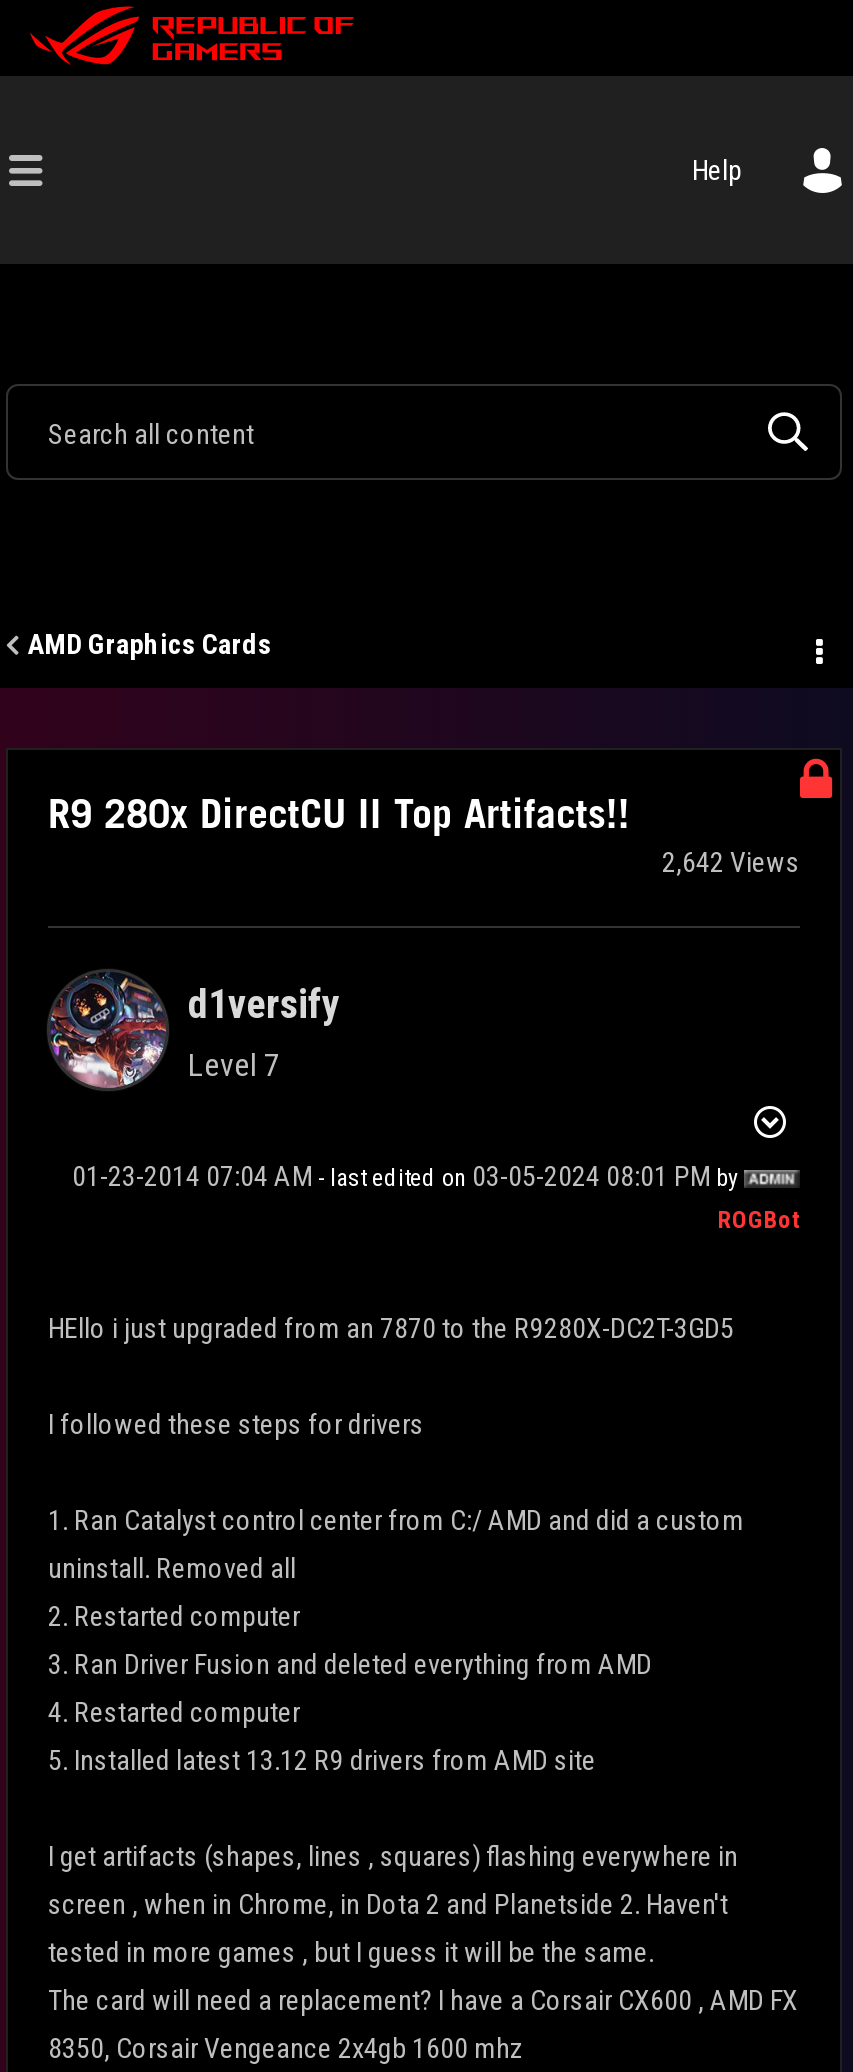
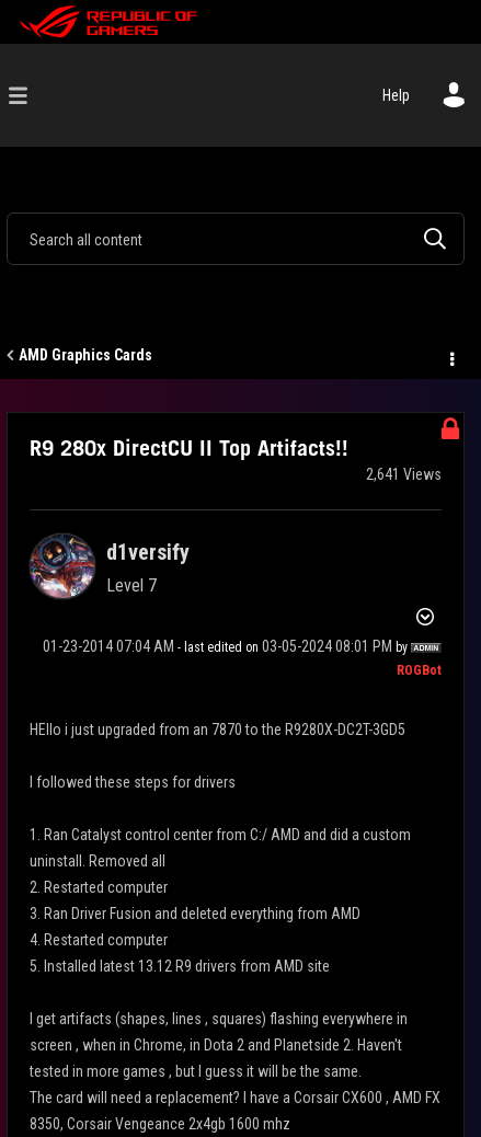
- 2,642 Views
+ 2,641 Views
